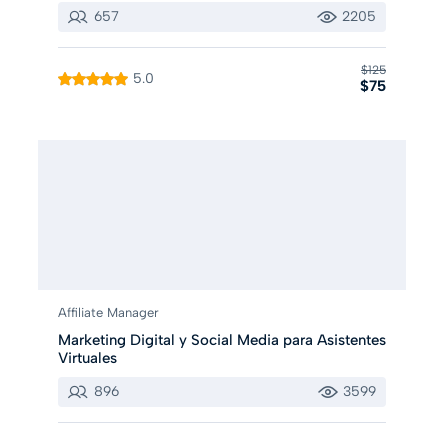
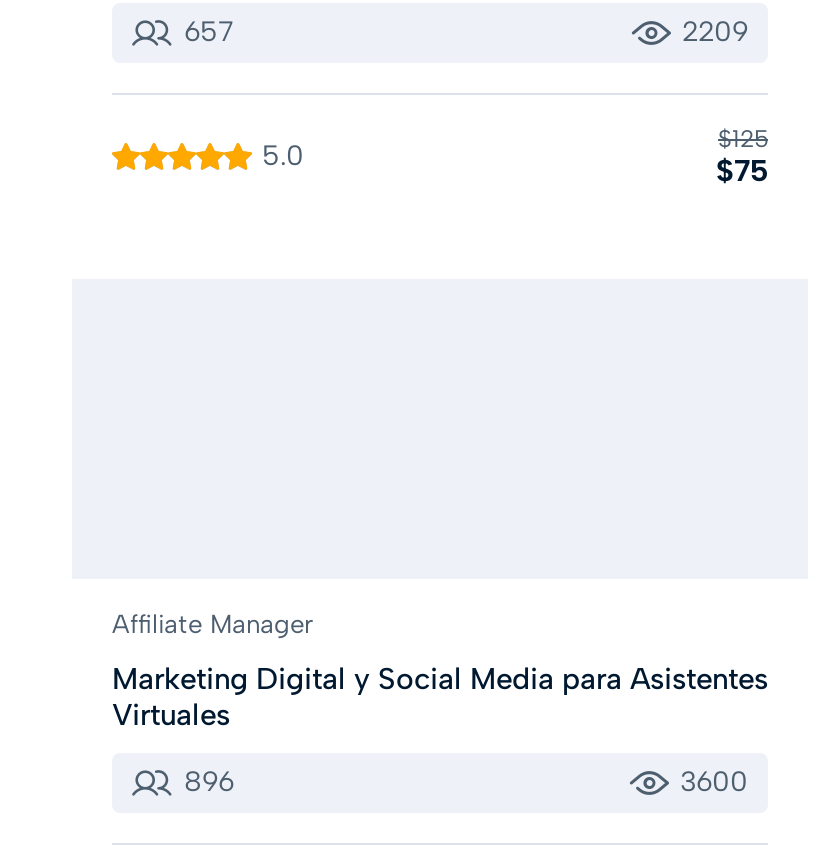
- 2205
+ 2209

- 3599
+ 3600
